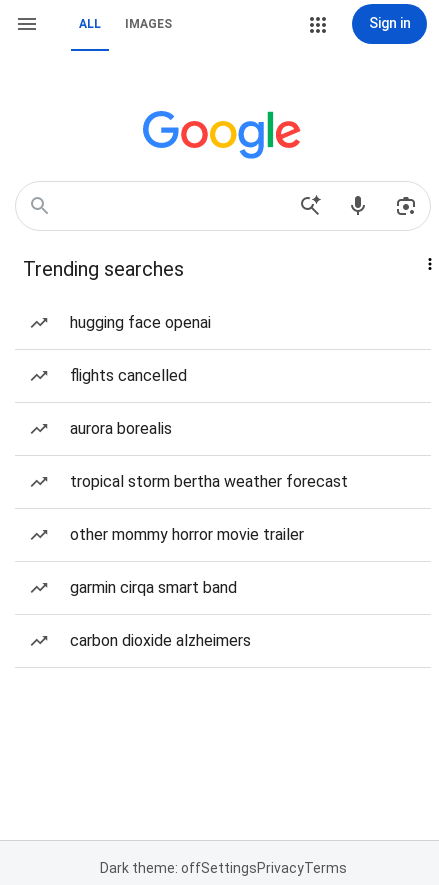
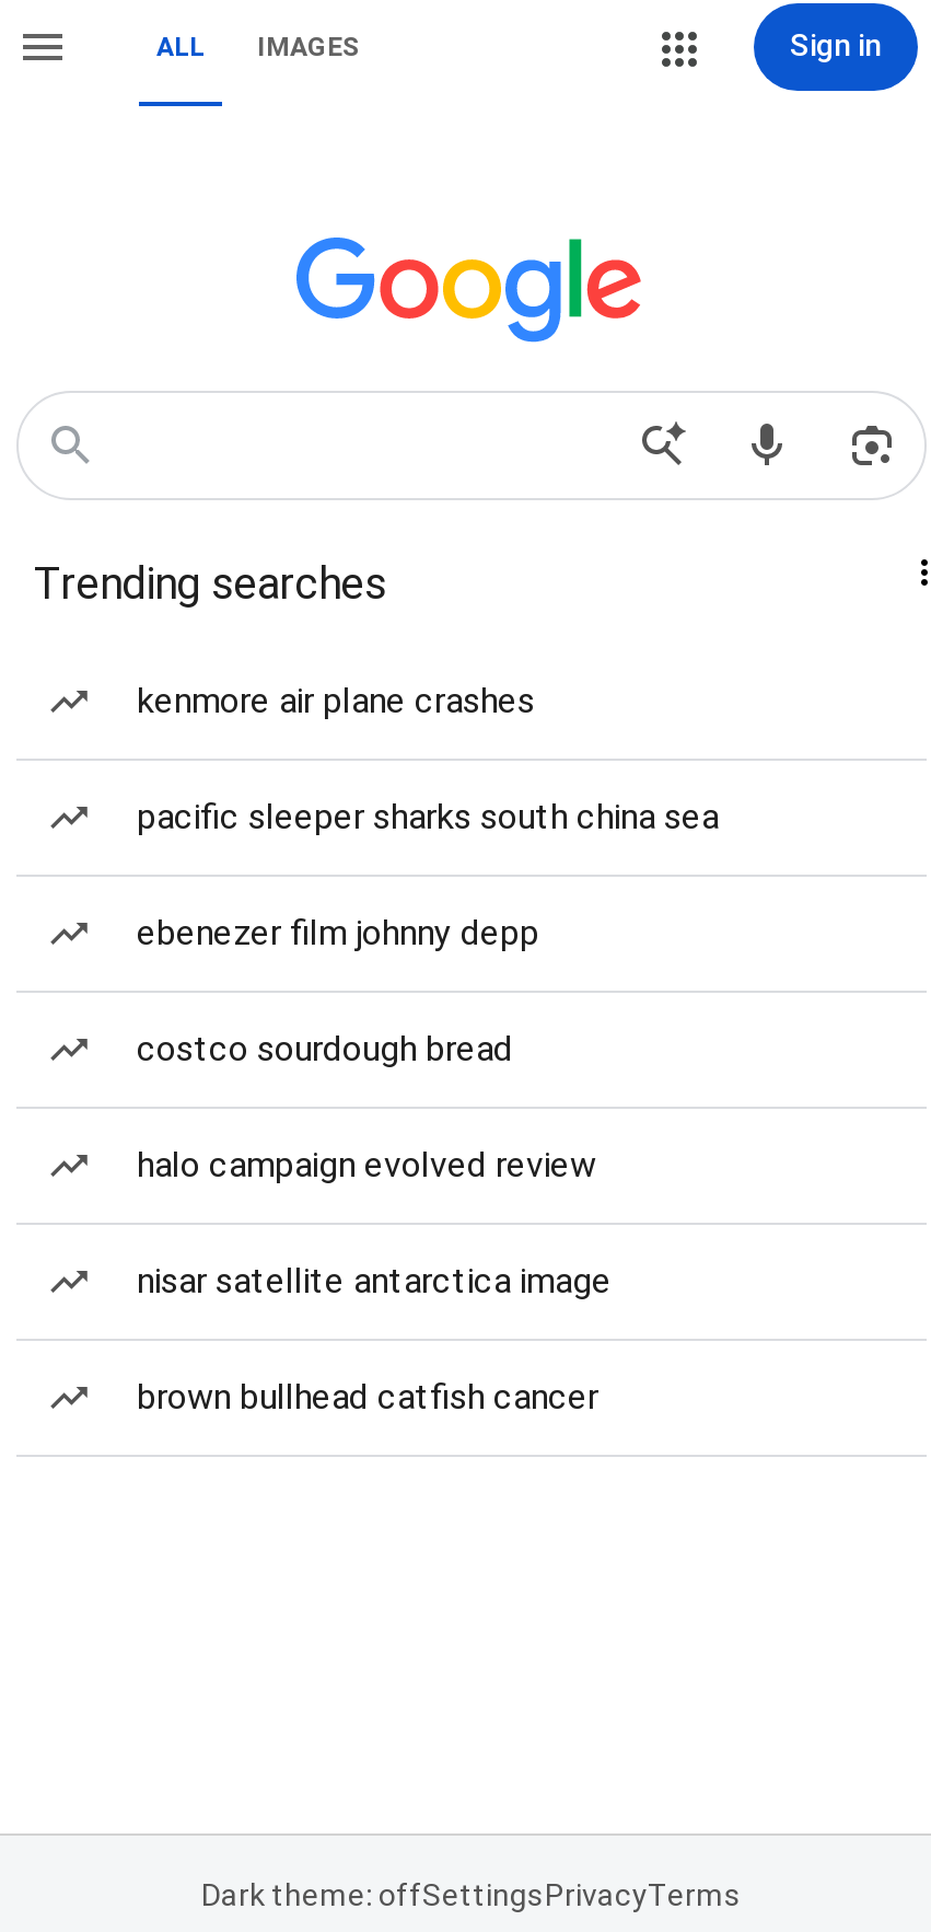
- hugging face openai
+ kenmore air plane crashes

- flights cancelled
+ pacific sleeper sharks south china sea

- aurora borealis
+ ebenezer film johnny depp

- tropical storm bertha weather forecast
+ costco sourdough bread

- other mommy horror movie trailer
+ halo campaign evolved review

- garmin cirqa smart band
+ nisar satellite antarctica image

- carbon dioxide alzheimers
+ brown bullhead catfish cancer
